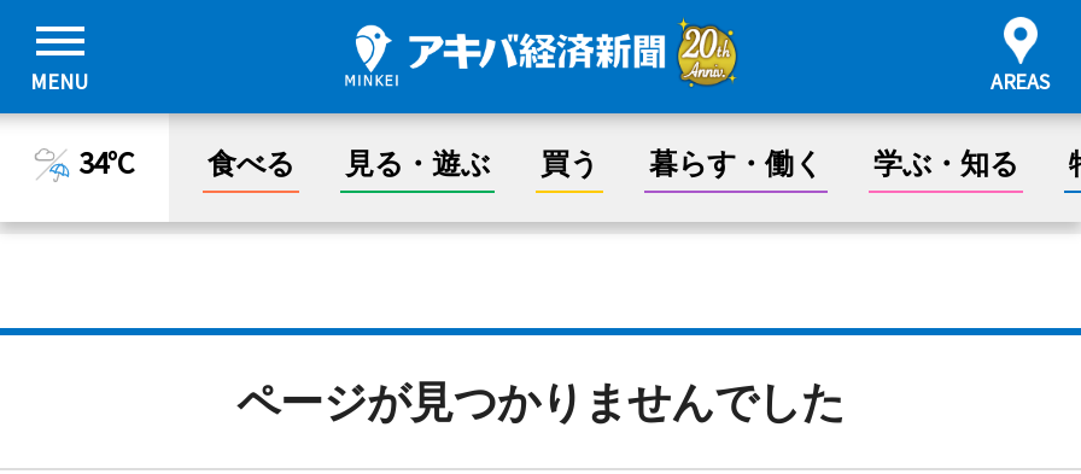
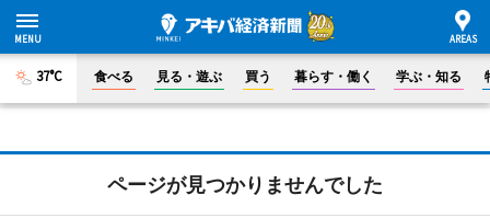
- 34°C
+ 37°C
